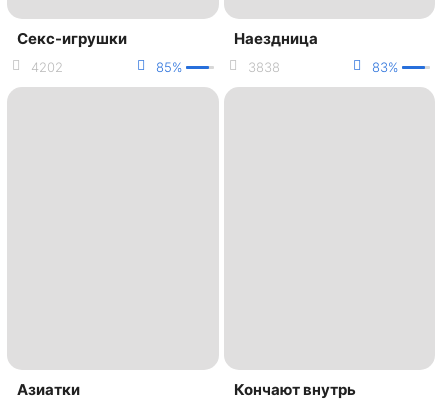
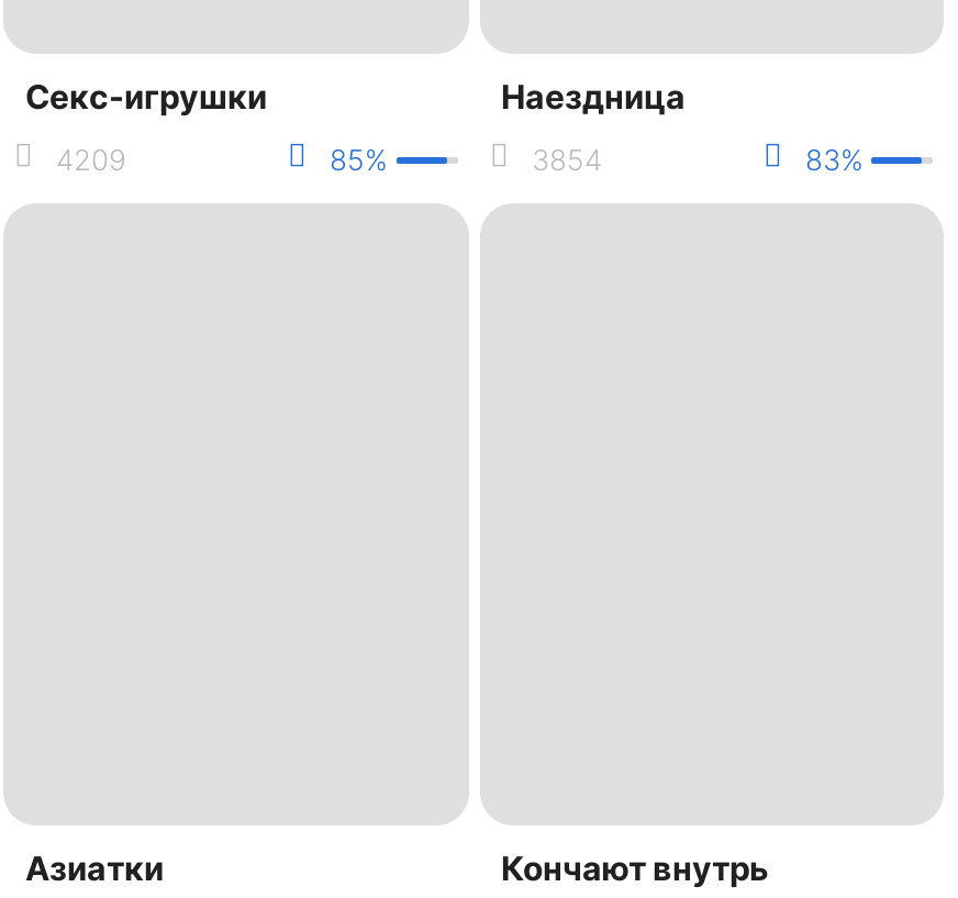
- 4202
+ 4209

- 3838
+ 3854
